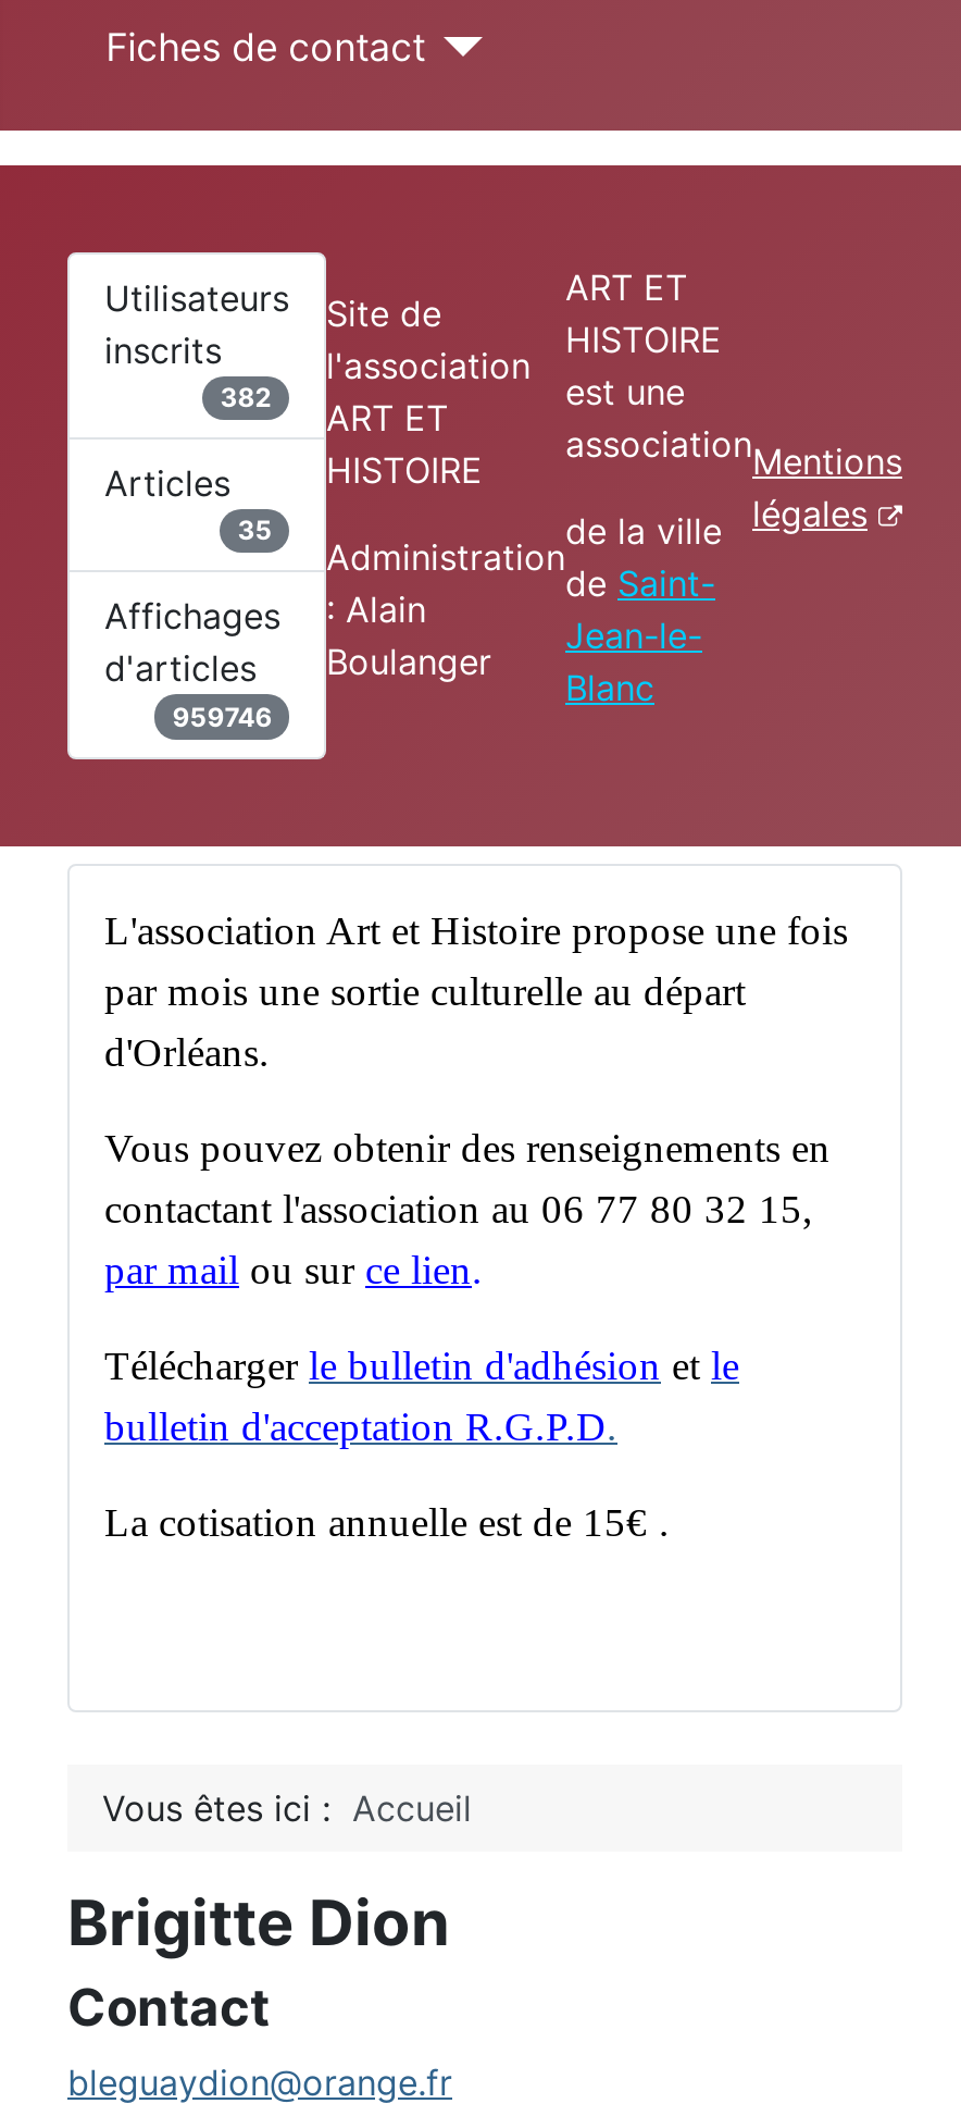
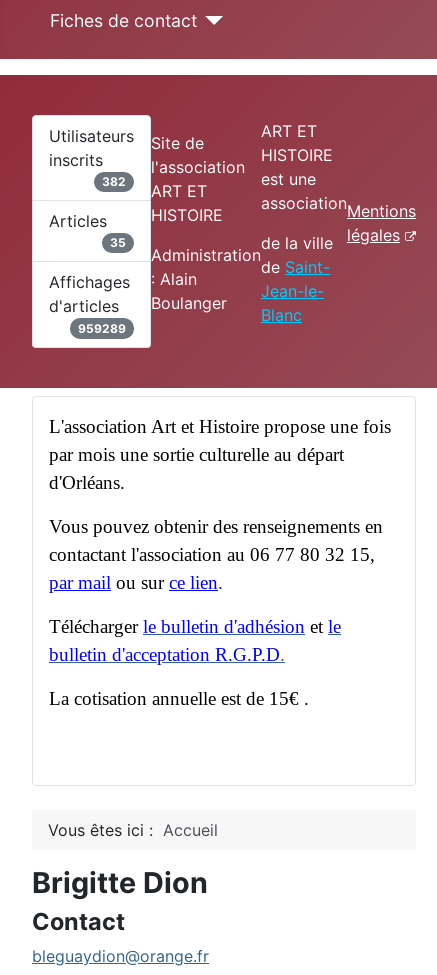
- 959746
+ 959289
